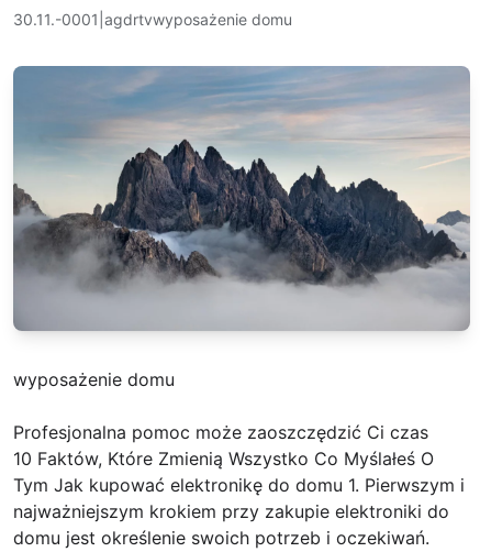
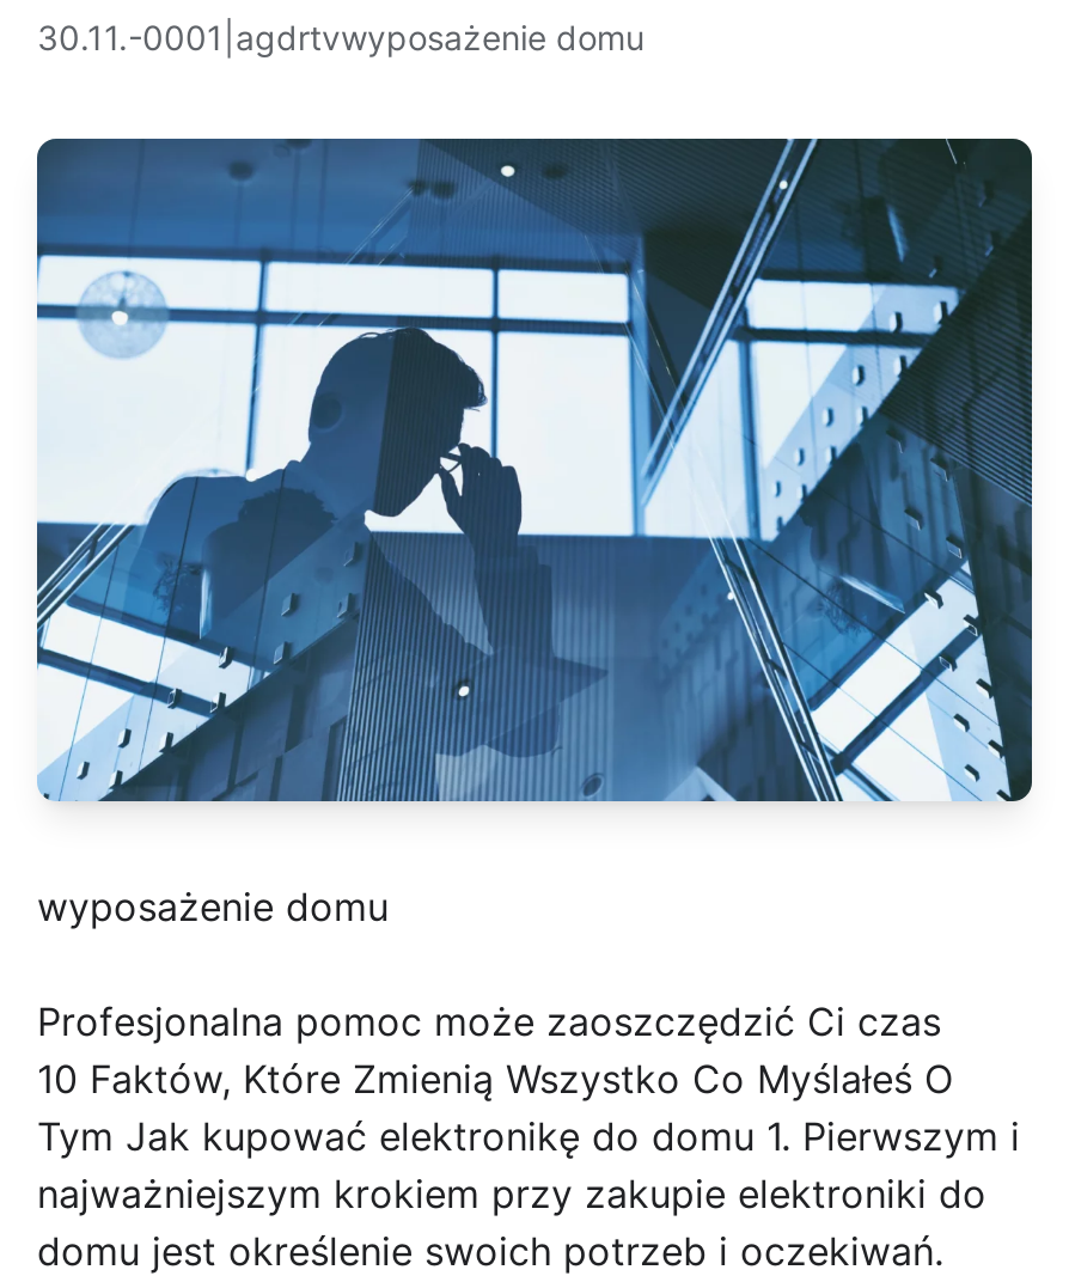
- [image]
+ [image]
